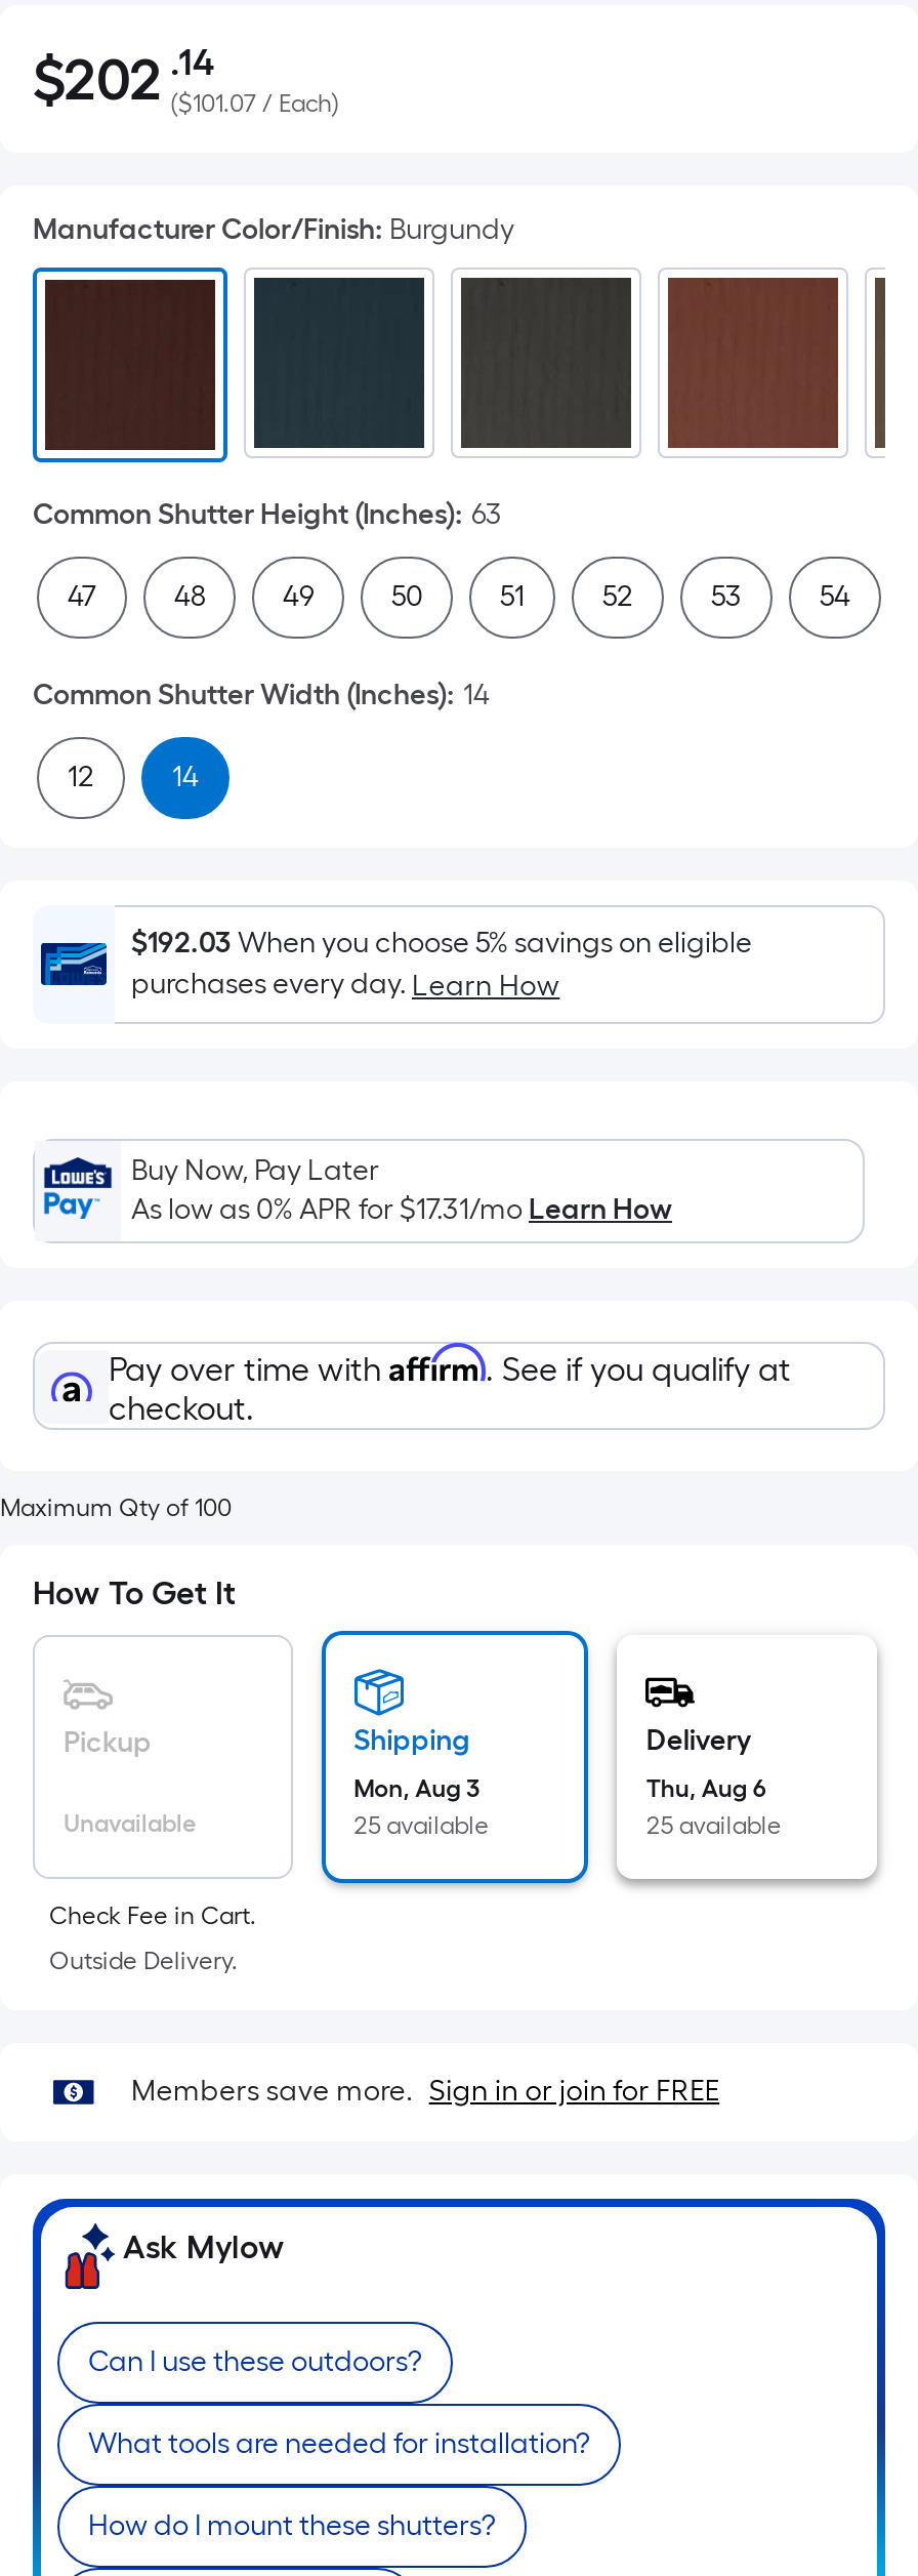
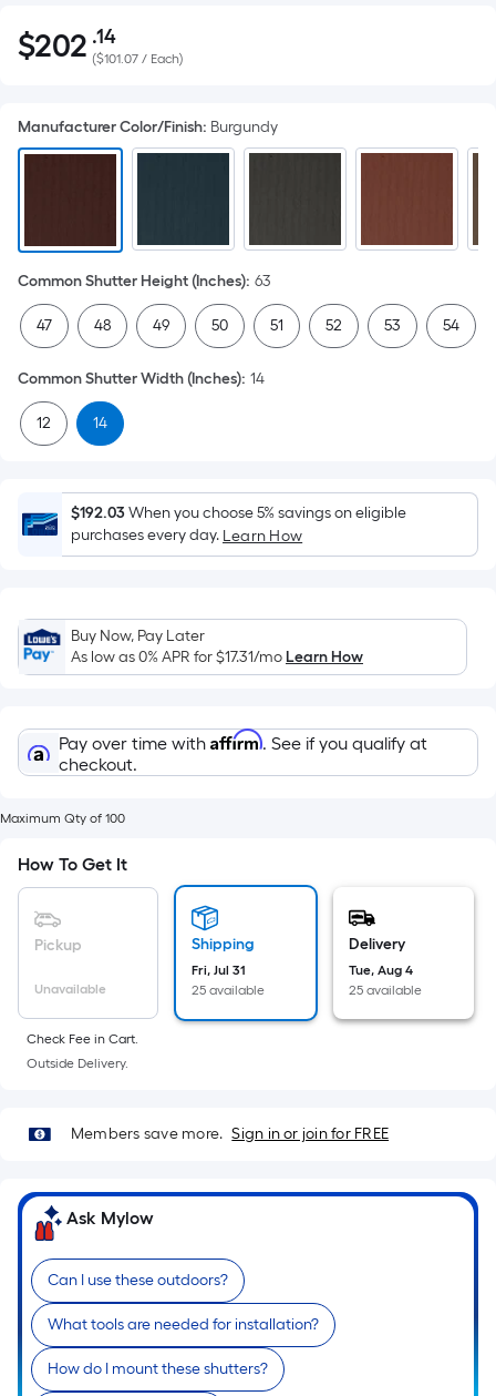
- Mon, Aug 3
+ Fri, Jul 31

- Thu, Aug 6
+ Tue, Aug 4
